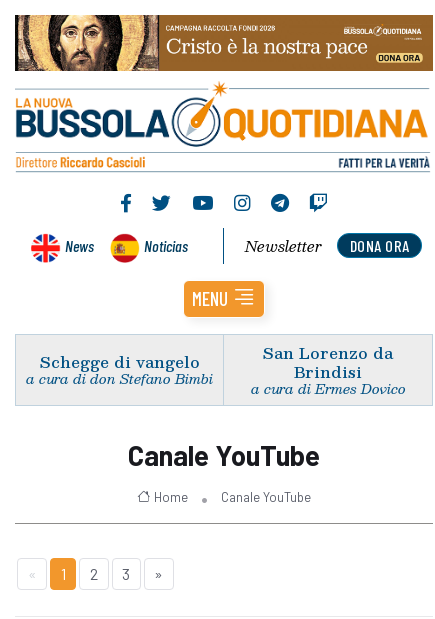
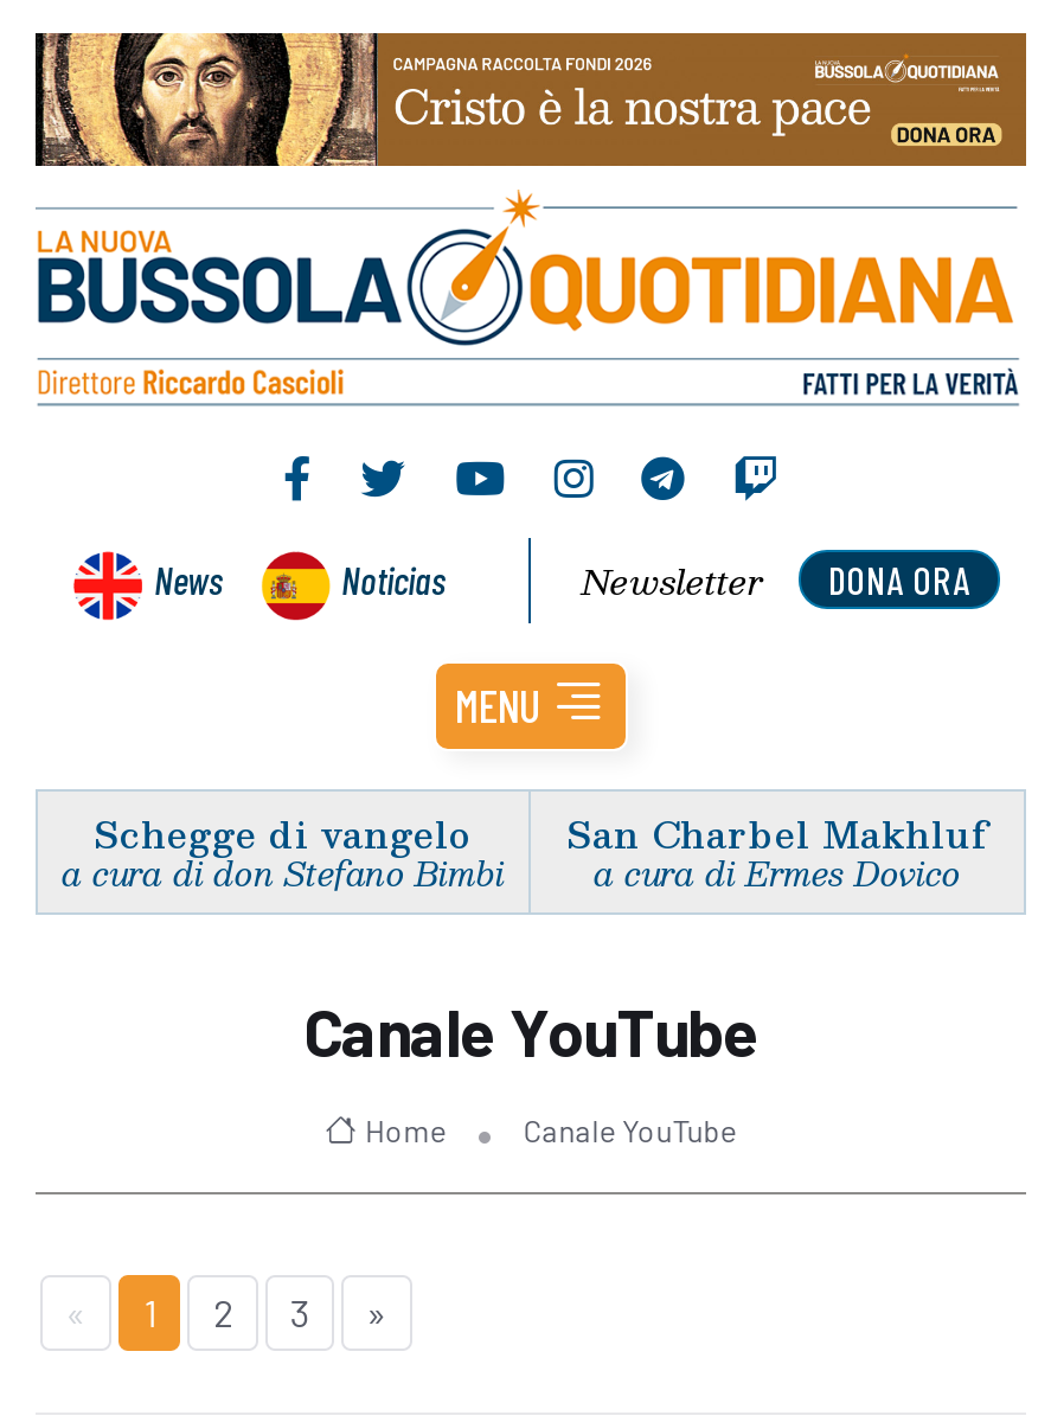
- San Lorenzo da
- Brindisi
+ San Charbel Makhluf
